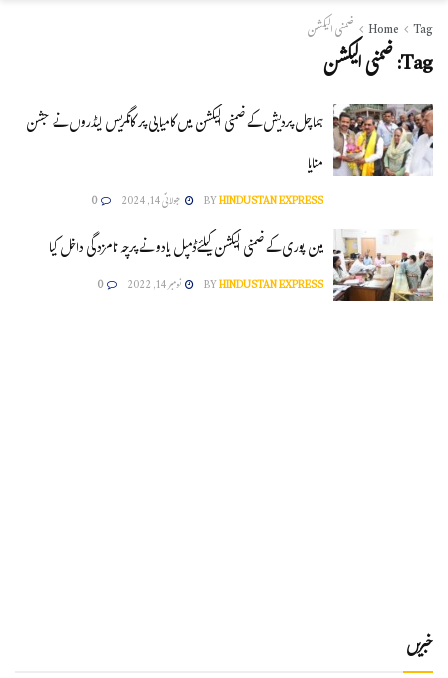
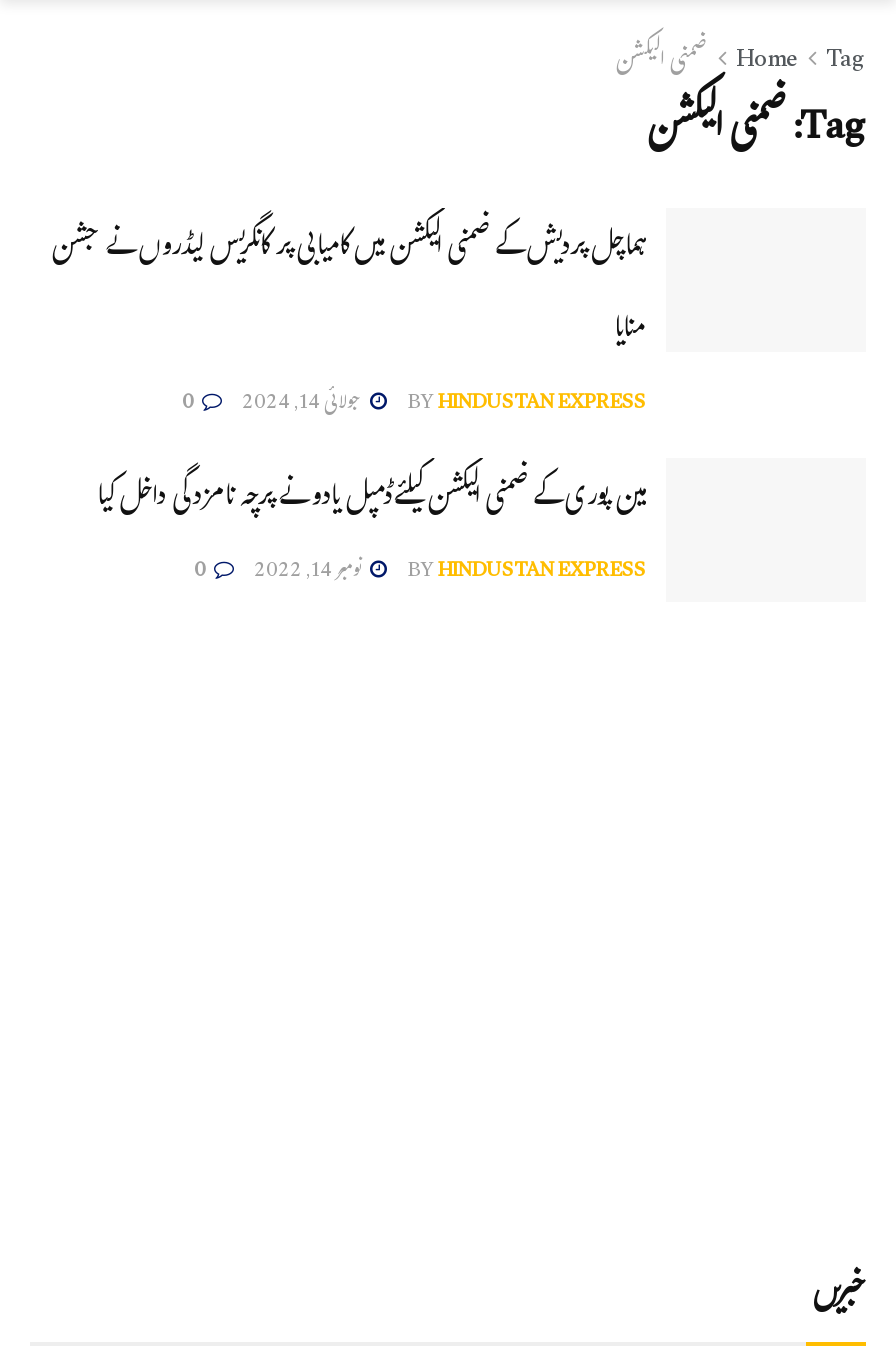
- [image]

- [image]
